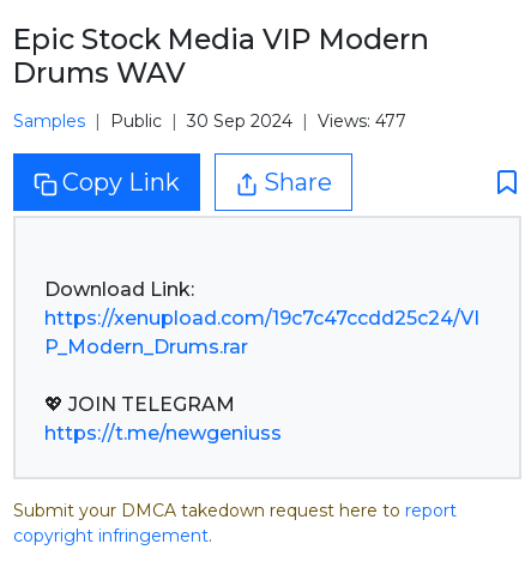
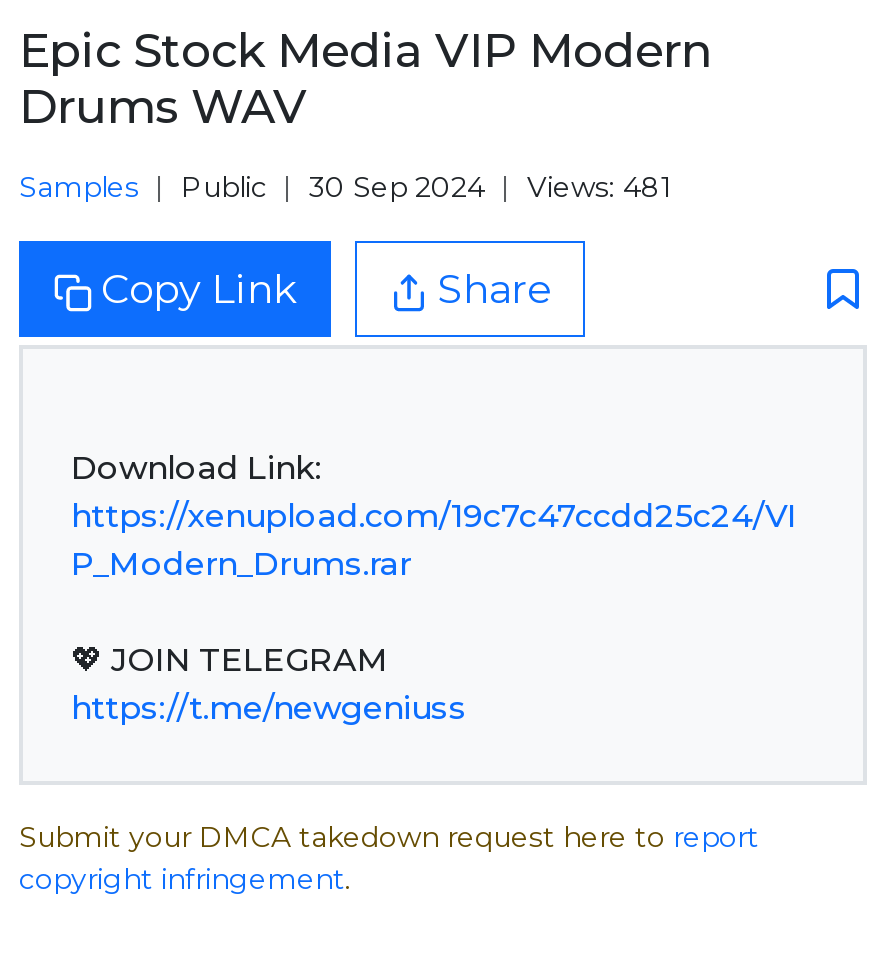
- Samples Public 30 Sep 2024 Views: 477
+ Samples Public 30 Sep 2024 Views: 481
